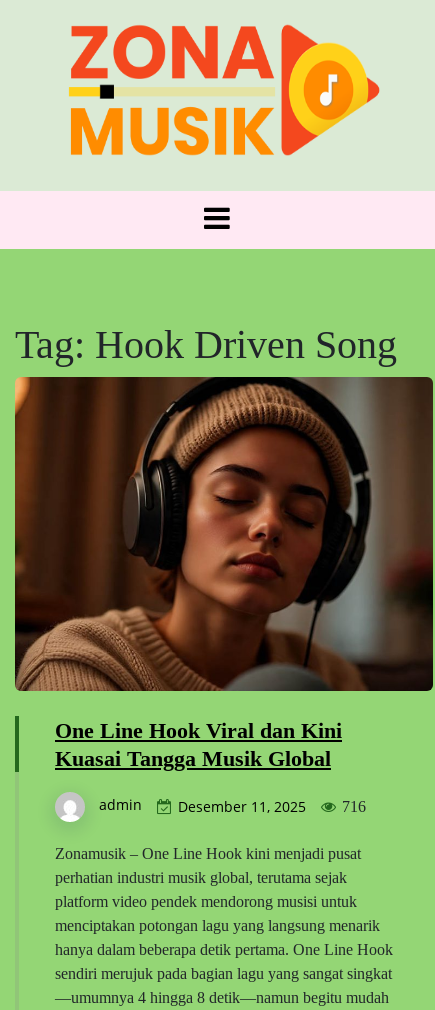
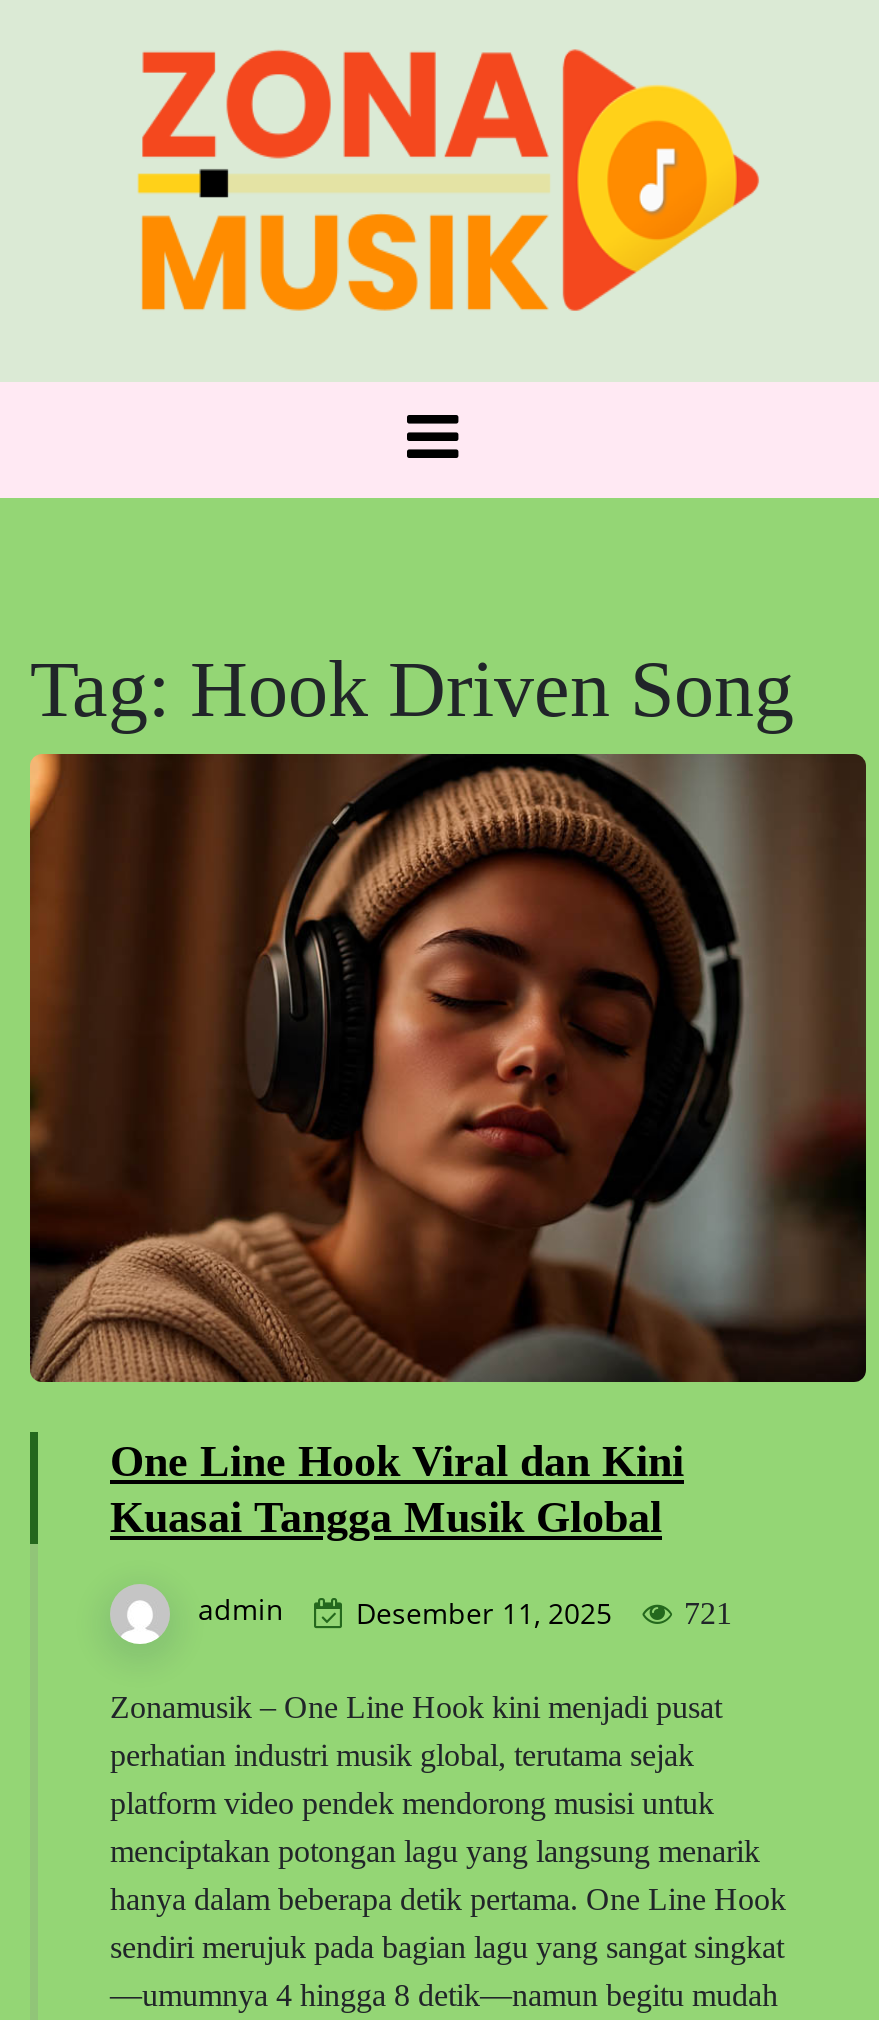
- admin Desember 11, 2025 716
+ admin Desember 11, 2025 721
